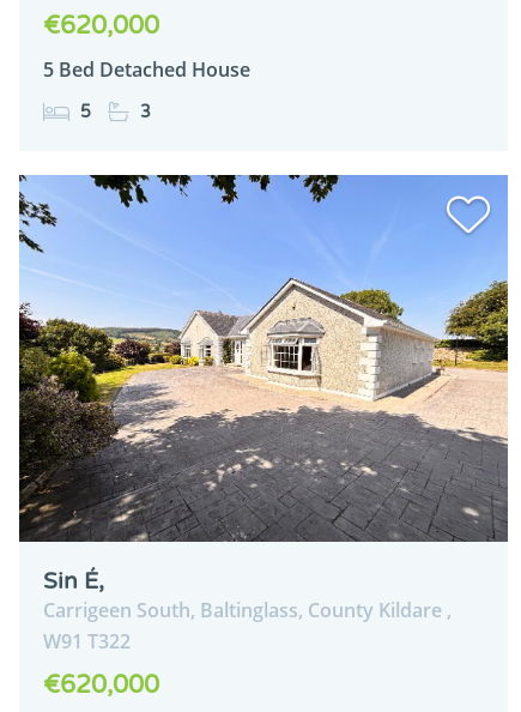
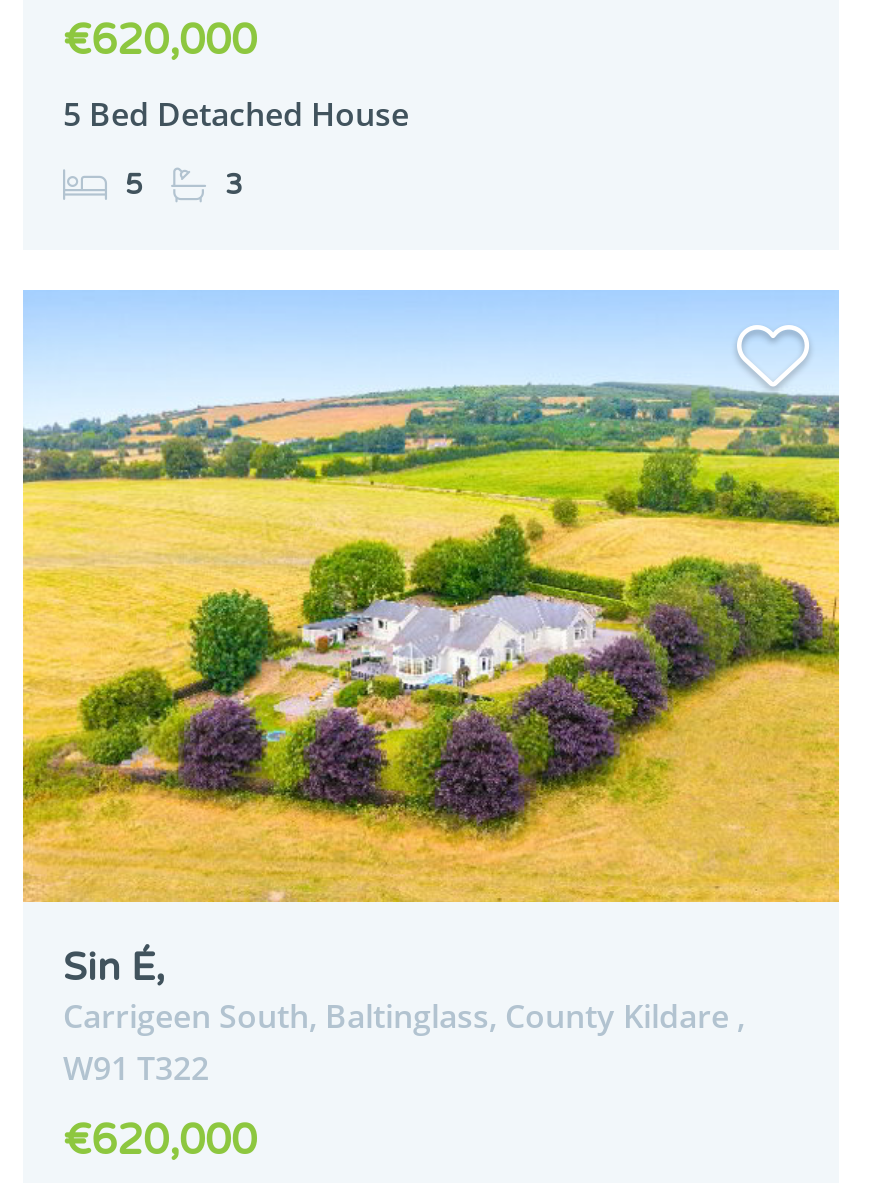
- [image]
+ [image]
